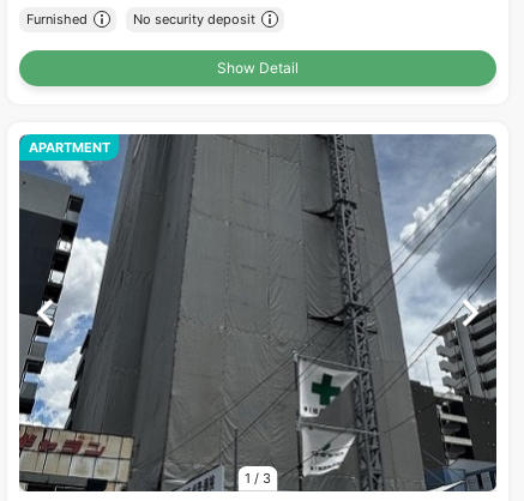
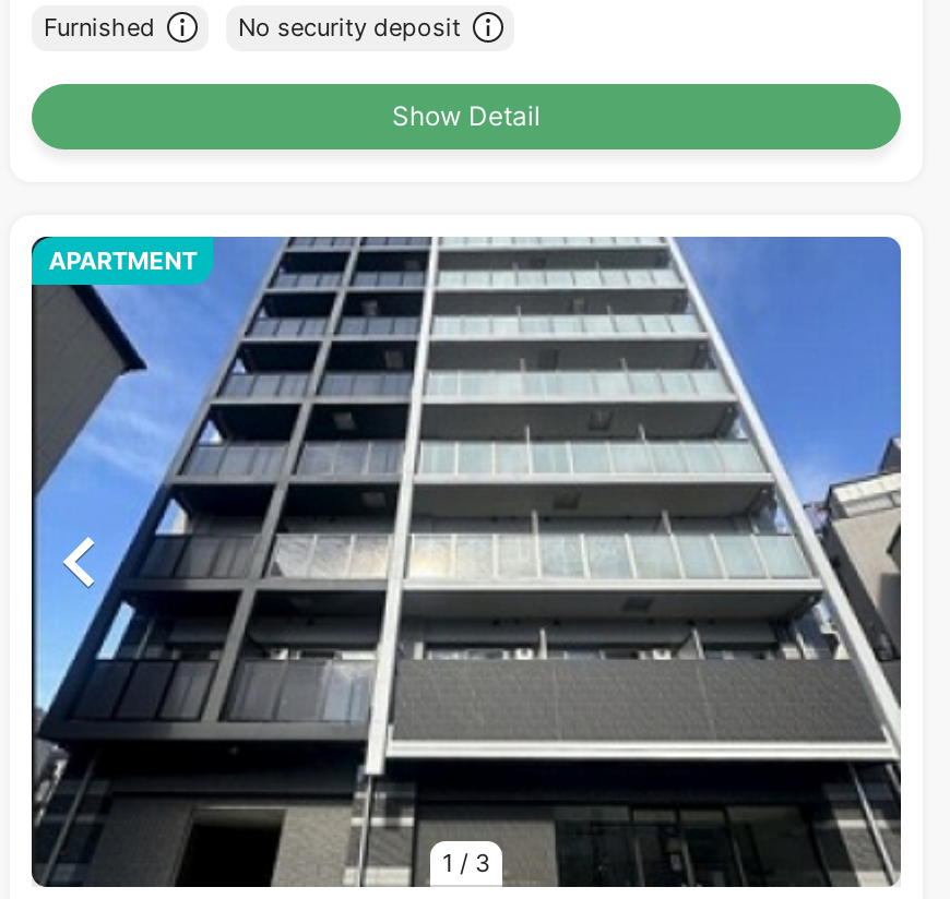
- [image]
+ [image]
